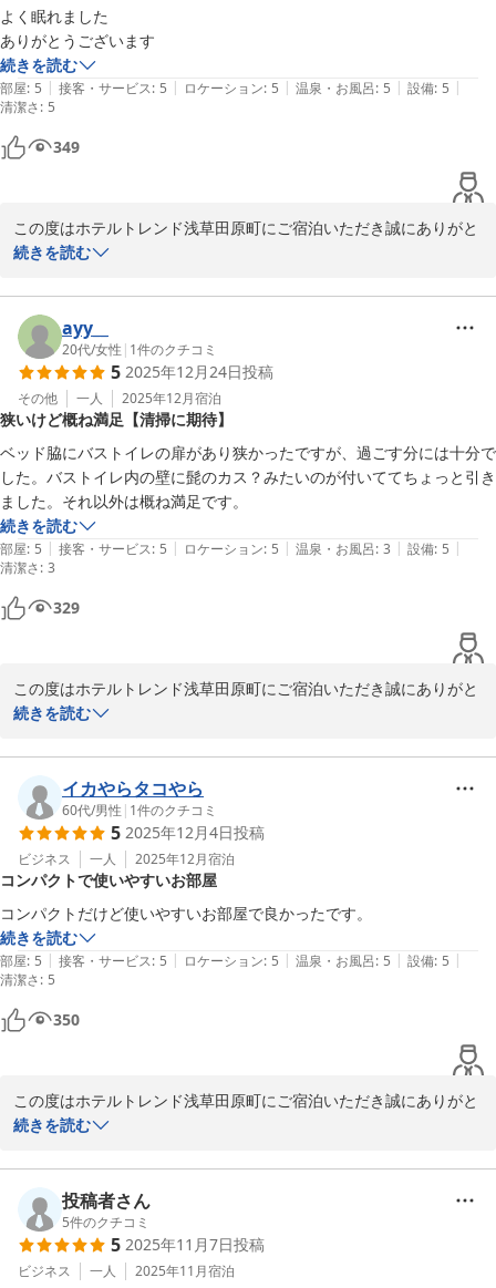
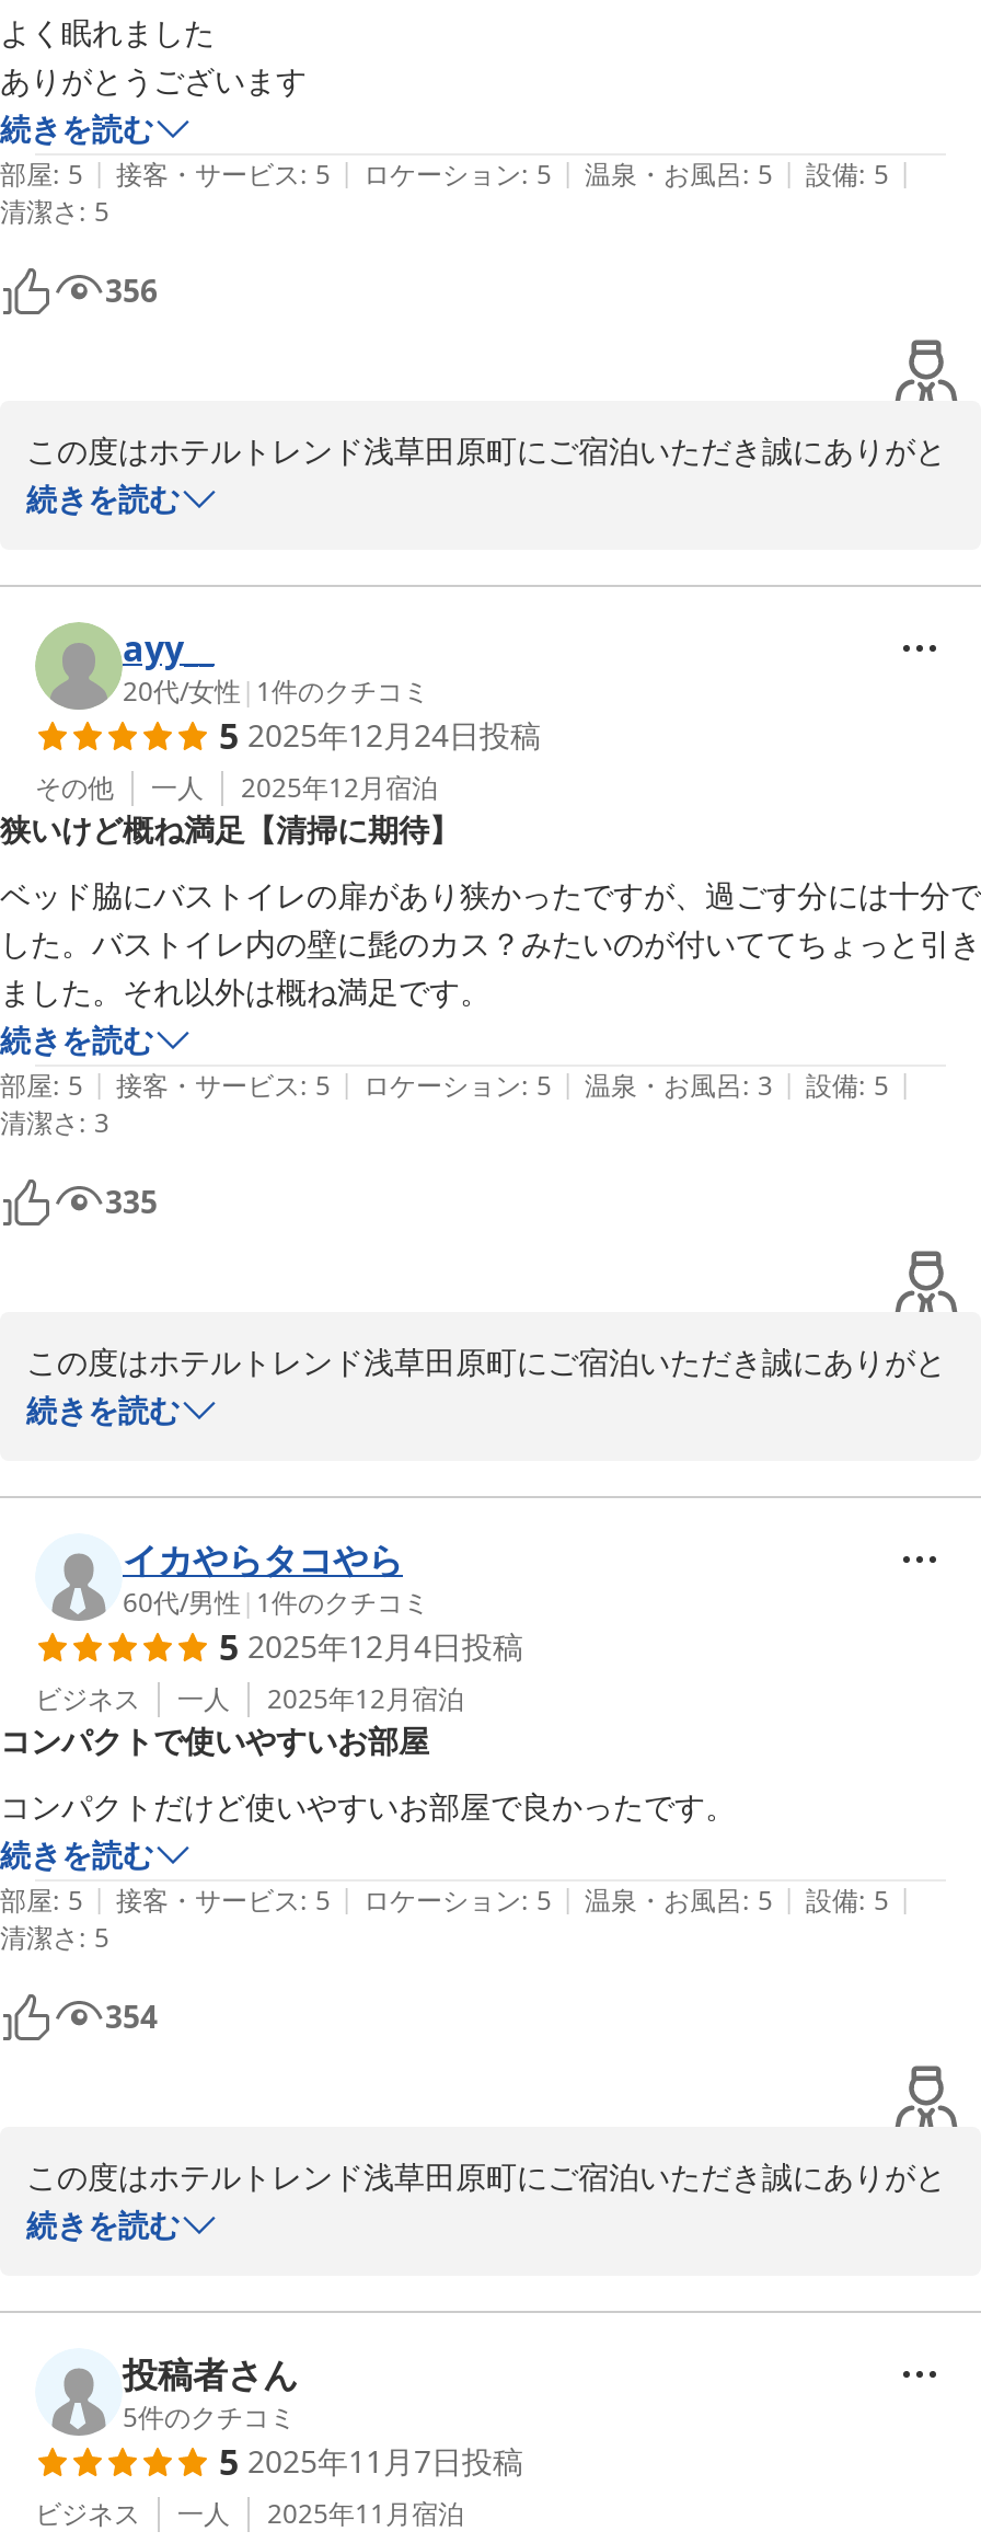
- 349
+ 356

- 329
+ 335

- 350
+ 354
